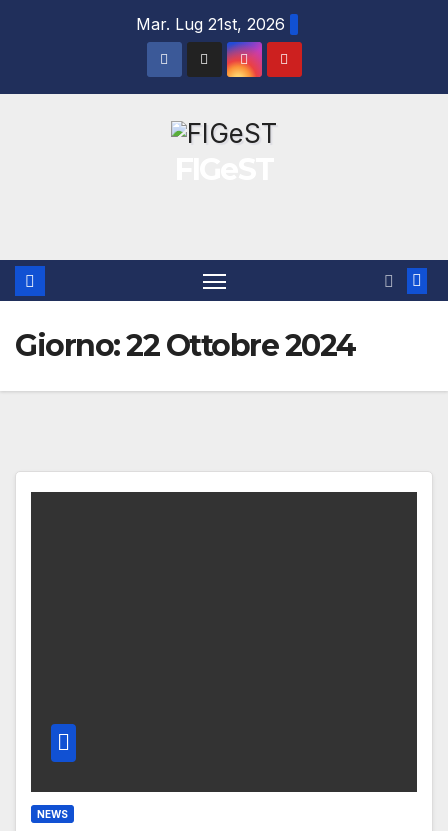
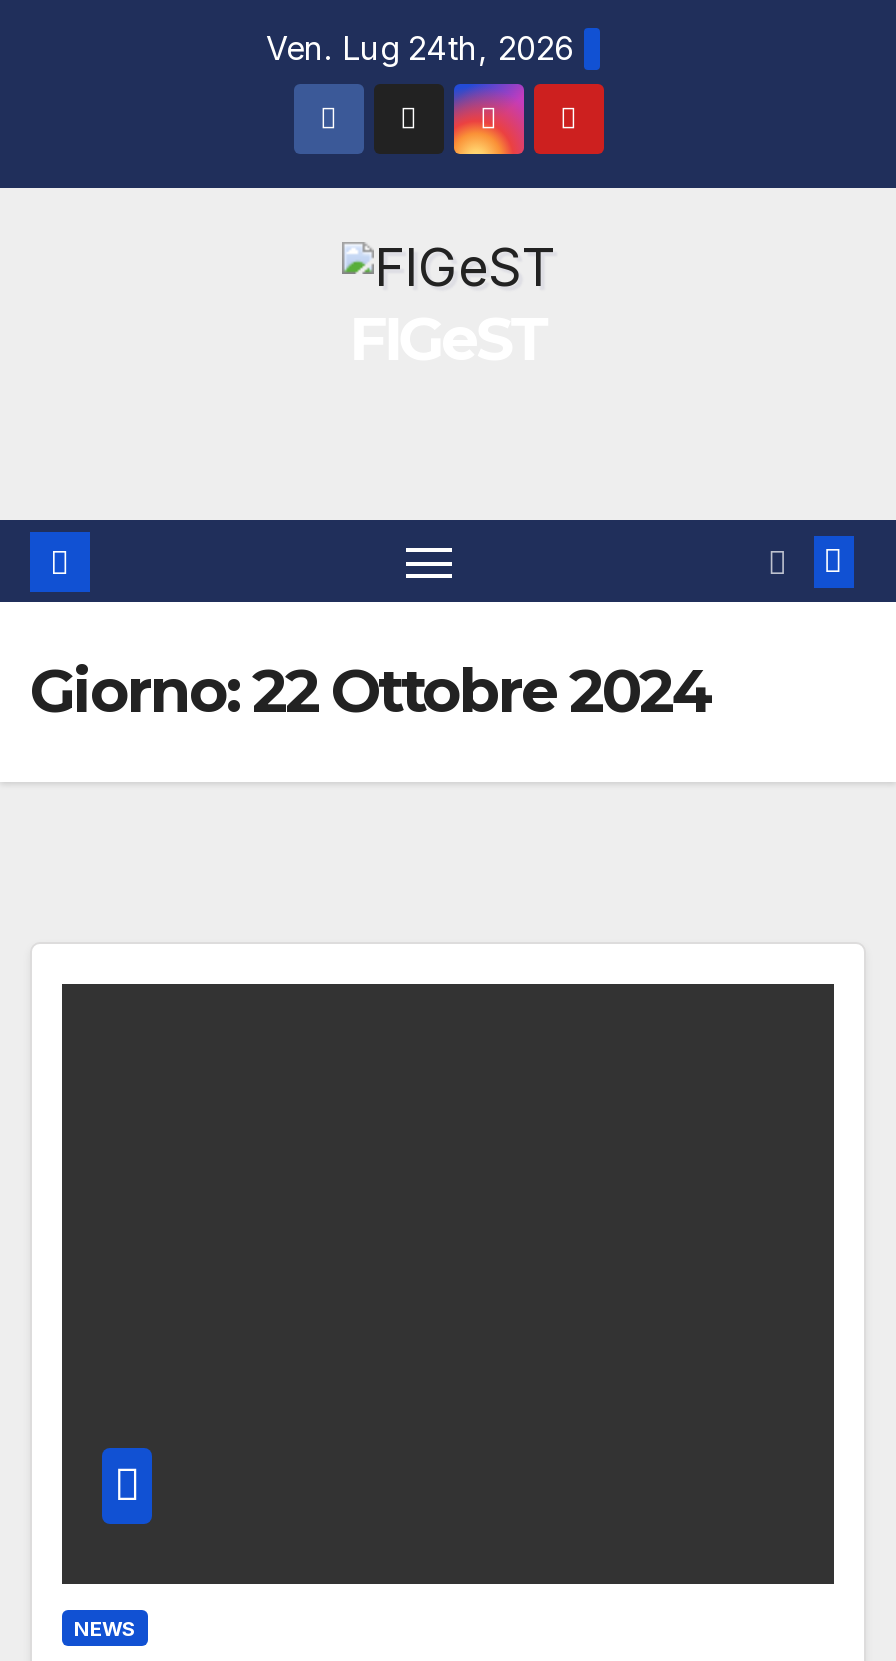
- Mar. Lug 21st, 2026
+ Ven. Lug 24th, 2026
